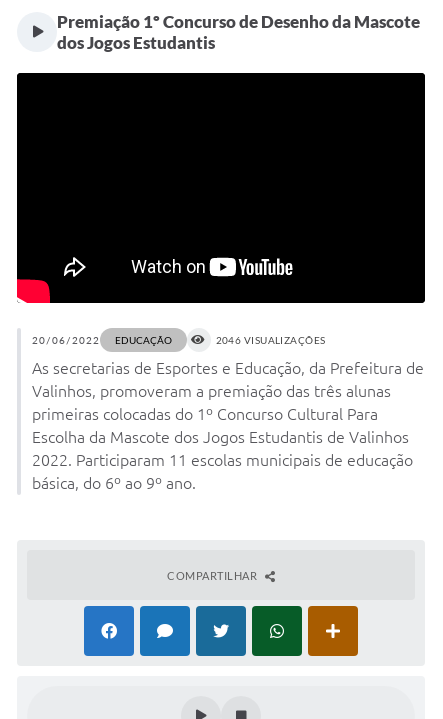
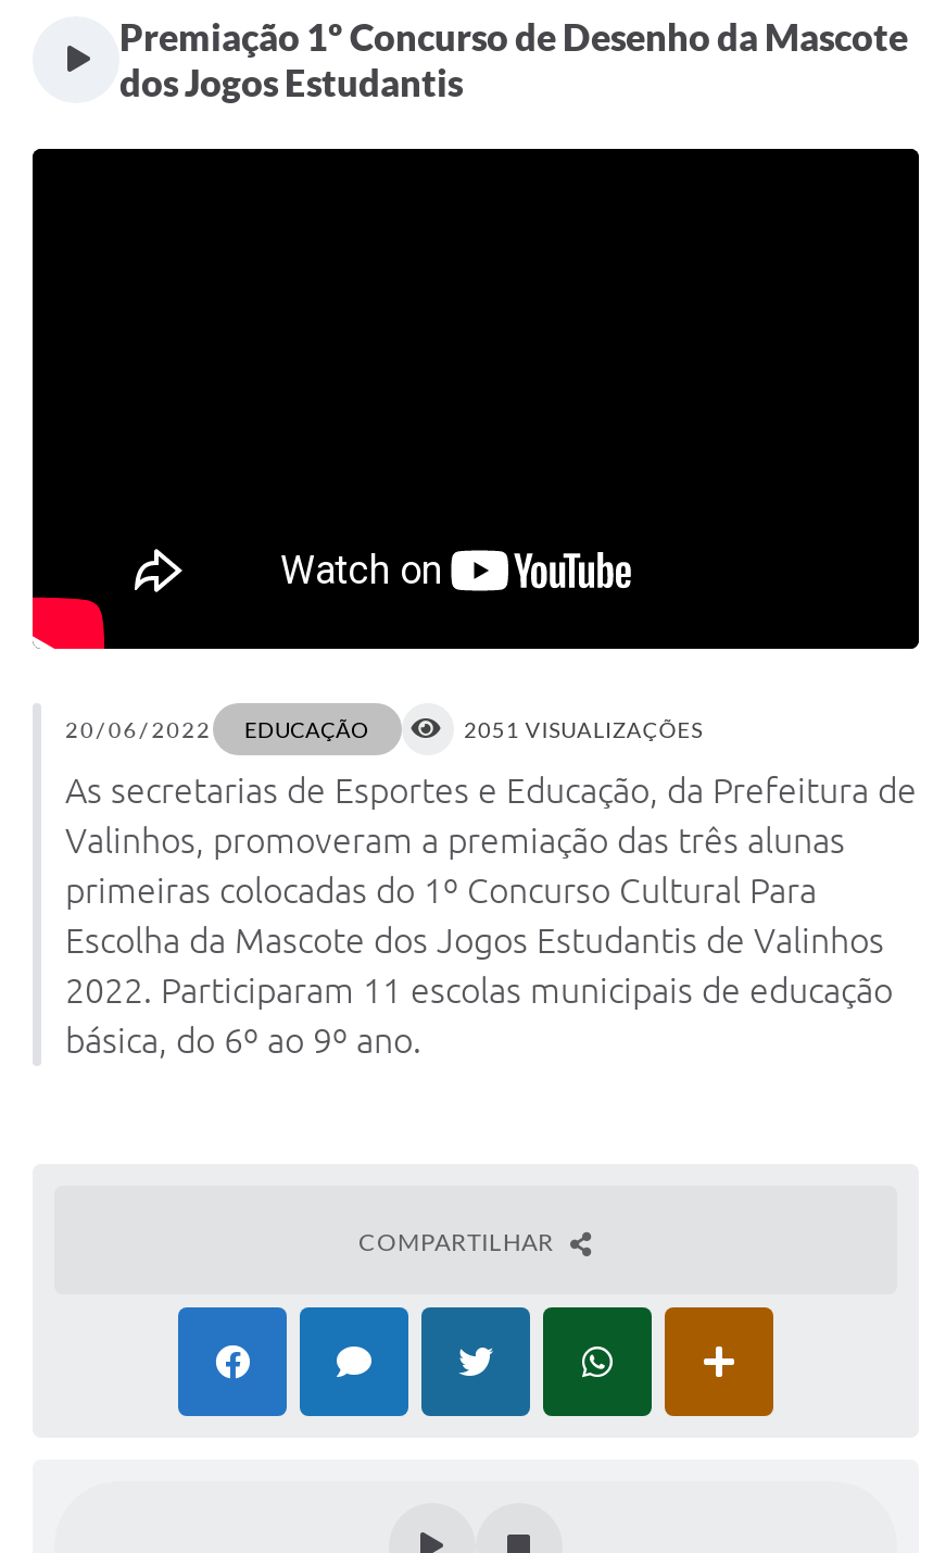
- 2046 VISUALIZAÇÕES
+ 2051 VISUALIZAÇÕES
